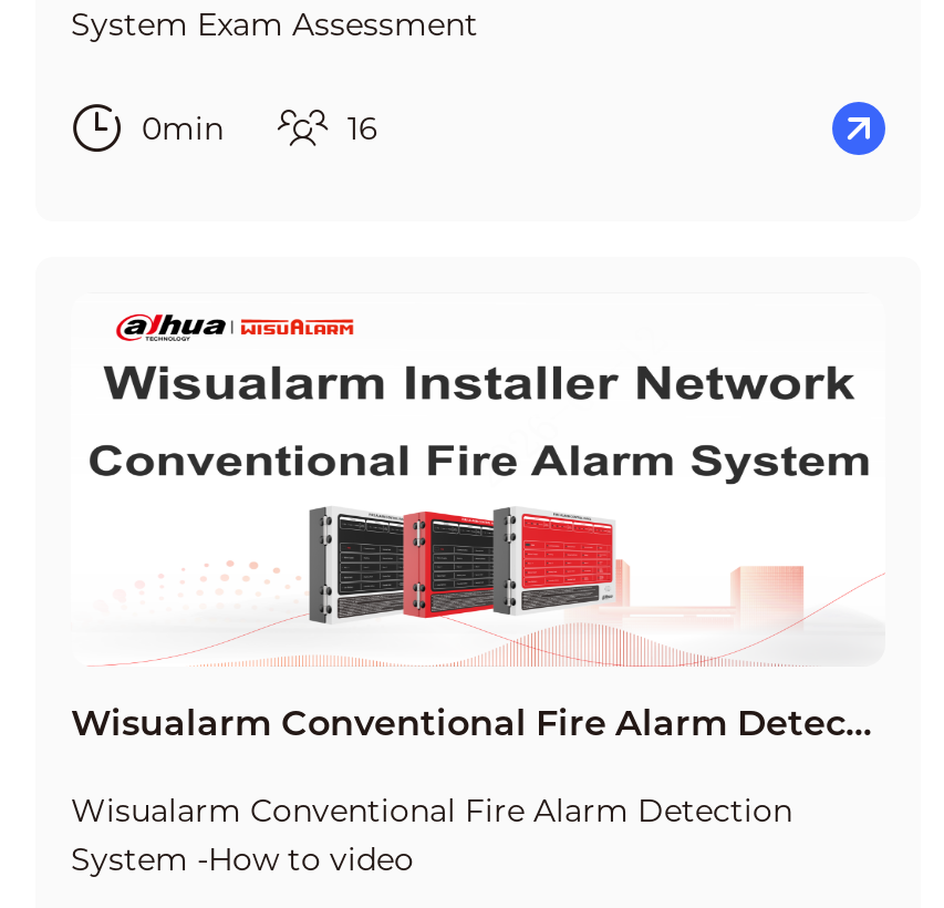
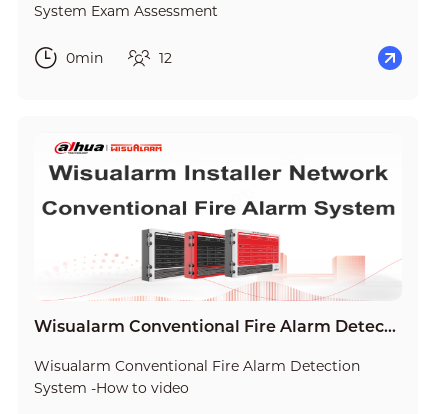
- 16
+ 12
